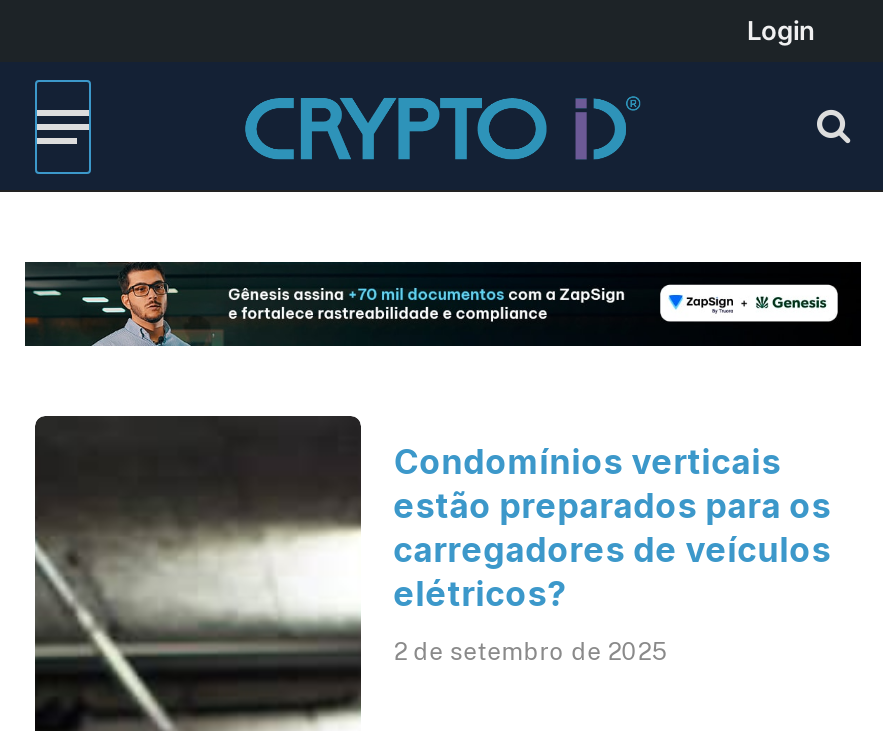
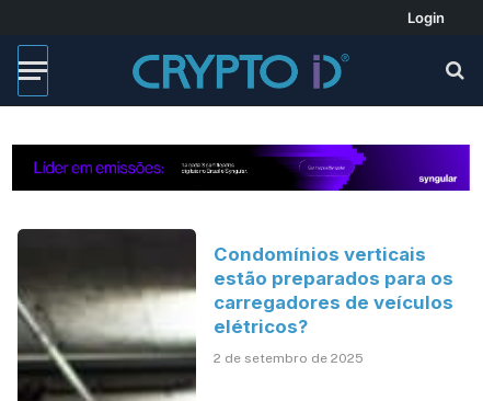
- [image]
+ [image]
